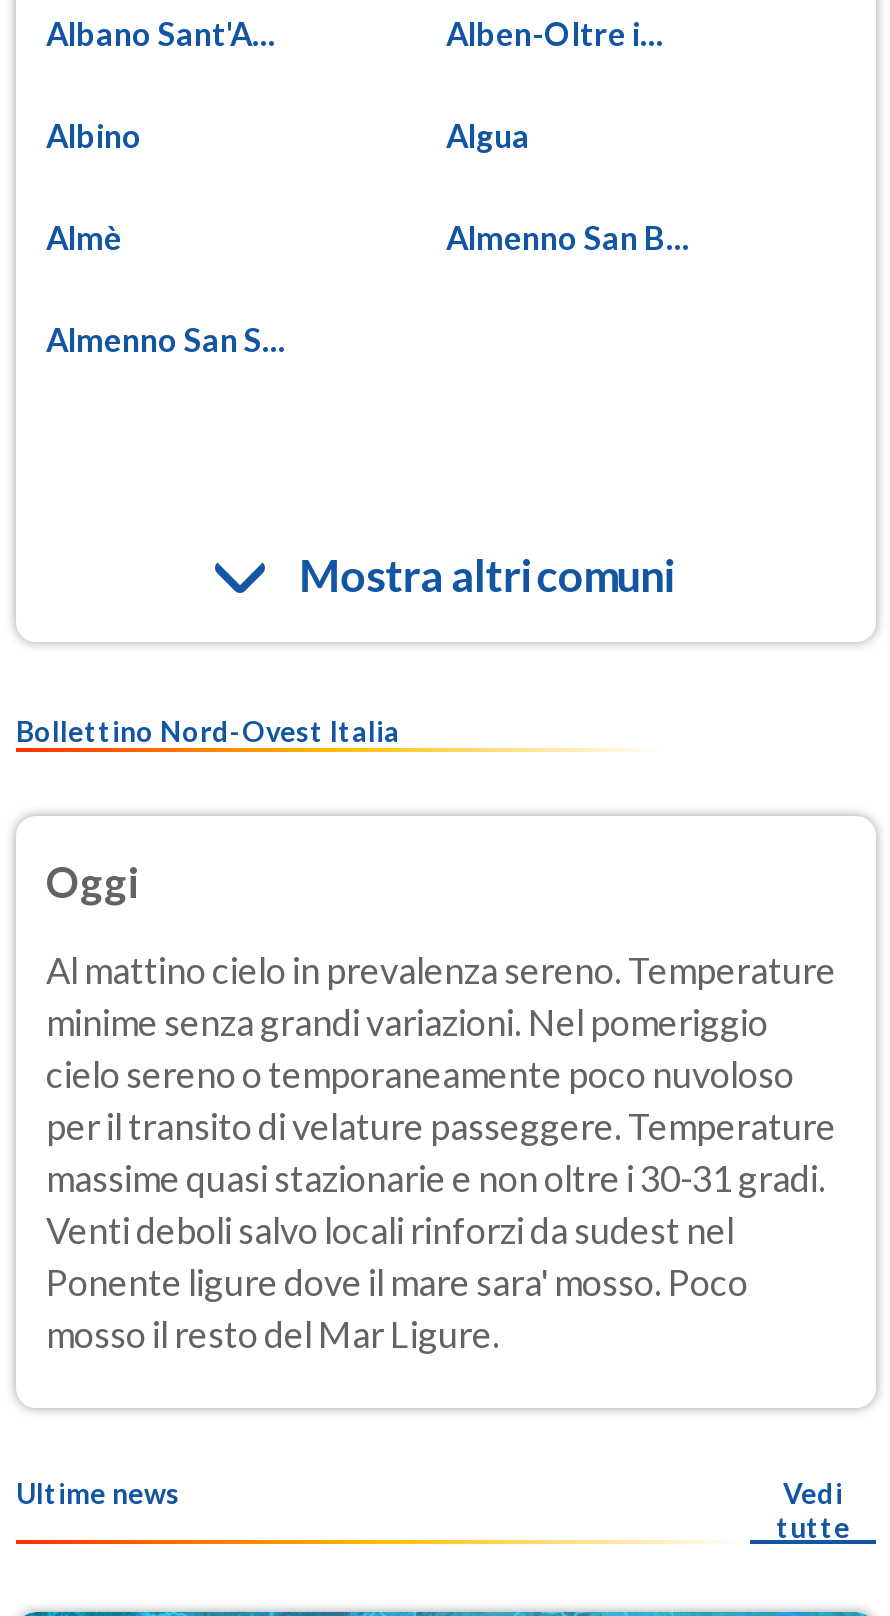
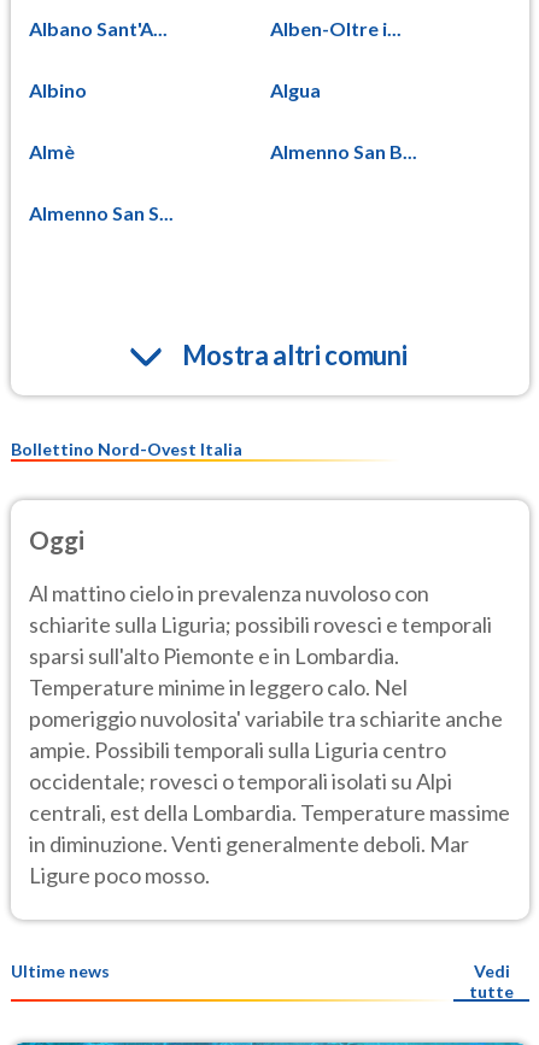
- Al mattino cielo in prevalenza sereno. Temperature
- minime senza grandi variazioni. Nel pomeriggio
- cielo sereno o temporaneamente poco nuvoloso
- per il transito di velature passeggere. Temperature
- massime quasi stazionarie e non oltre i 30-31 gradi.
- Venti deboli salvo locali rinforzi da sudest nel
- Ponente ligure dove il mare sara' mosso. Poco
- mosso il resto del Mar Ligure.
+ Al mattino cielo in prevalenza nuvoloso con
+ schiarite sulla Liguria; possibili rovesci e temporali
+ sparsi sull'alto Piemonte e in Lombardia.
+ Temperature minime in leggero calo. Nel
+ pomeriggio nuvolosita' variabile tra schiarite anche
+ ampie. Possibili temporali sulla Liguria centro
+ occidentale; rovesci o temporali isolati su Alpi
+ centrali, est della Lombardia. Temperature massime
+ in diminuzione. Venti generalmente deboli. Mar
+ Ligure poco mosso.
